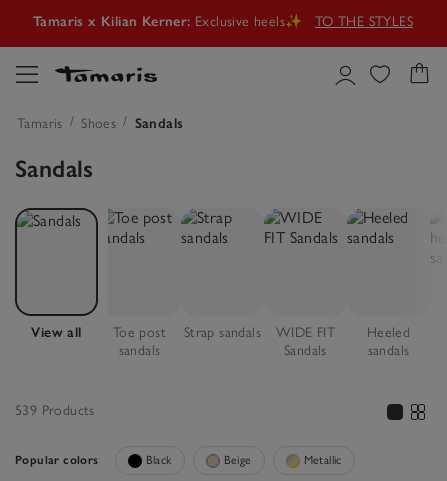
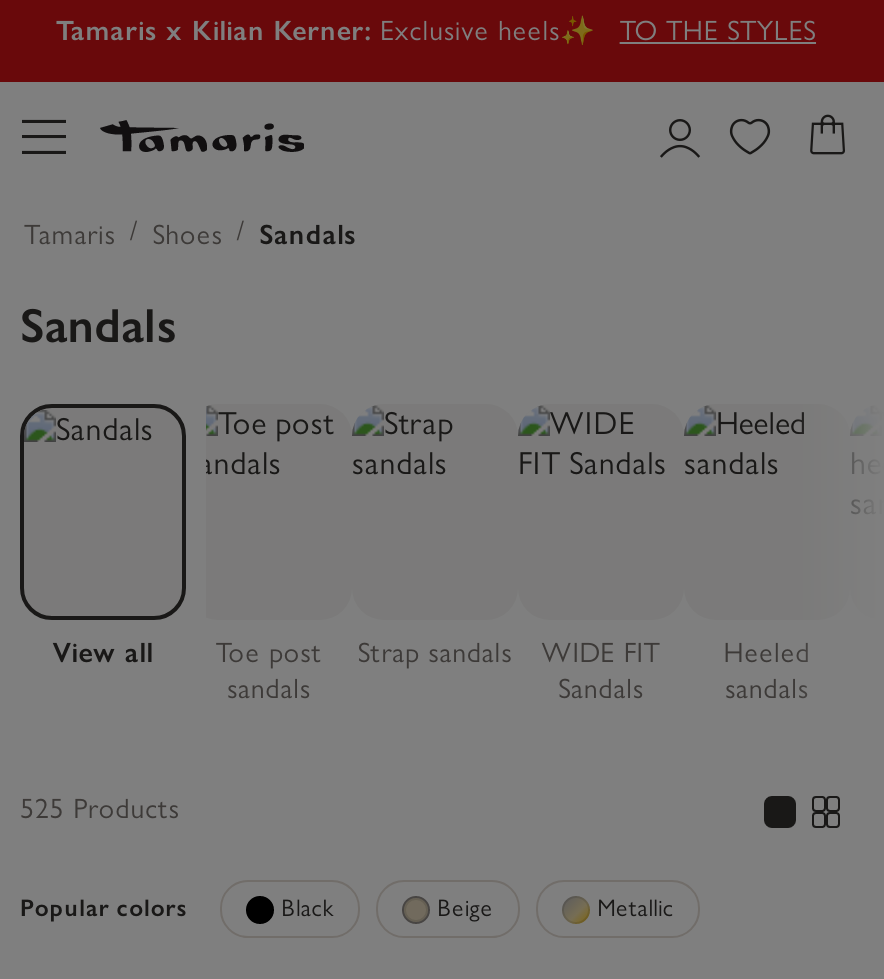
- 539 Products
+ 525 Products
